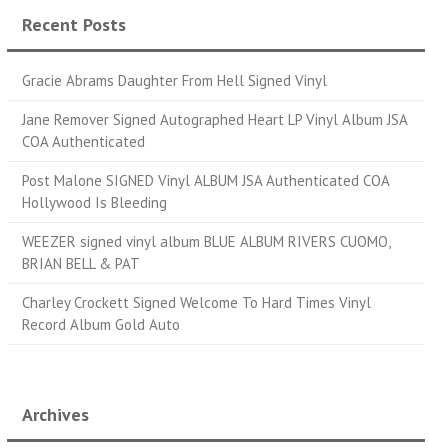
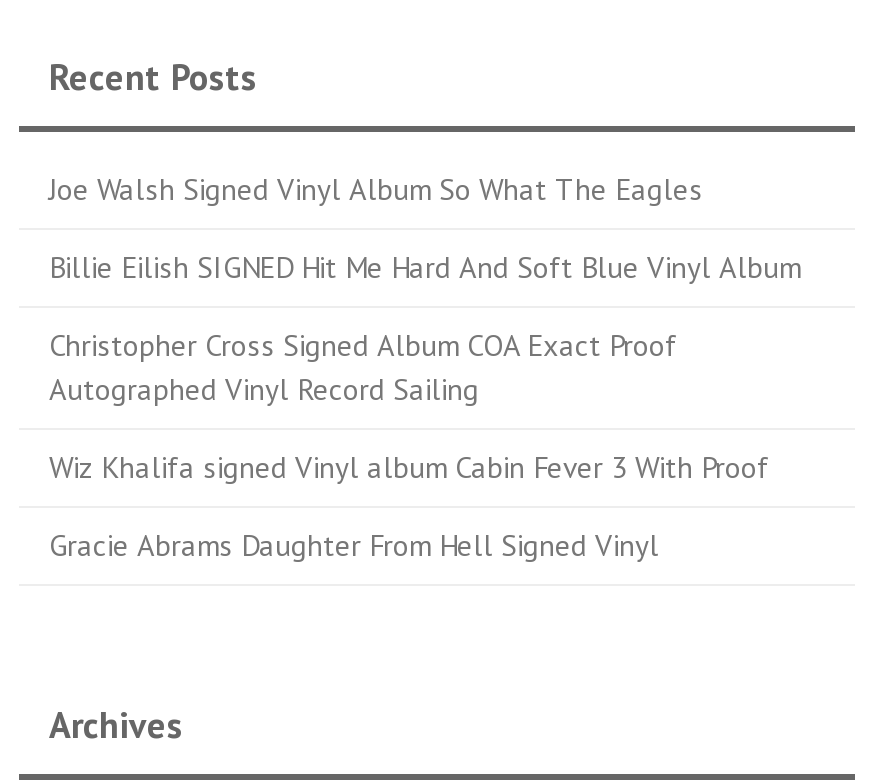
+ Joe Walsh Signed Vinyl Album So What The Eagles
+ Billie Eilish SIGNED Hit Me Hard And Soft Blue Vinyl Album
+ Christopher Cross Signed Album COA Exact Proof
+ Autographed Vinyl Record Sailing
+ Wiz Khalifa signed Vinyl album Cabin Fever 3 With Proof

moved down: Gracie Abrams Daughter From Hell Signed Vinyl

- Jane Remover Signed Autographed Heart LP Vinyl Album JSA
- COA Authenticated
- Post Malone SIGNED Vinyl ALBUM JSA Authenticated COA
- Hollywood Is Bleeding
- WEEZER signed vinyl album BLUE ALBUM RIVERS CUOMO,
- BRIAN BELL & PAT
- Charley Crockett Signed Welcome To Hard Times Vinyl
- Record Album Gold Auto
